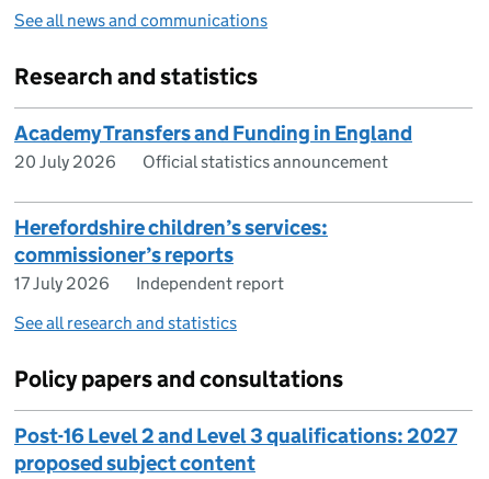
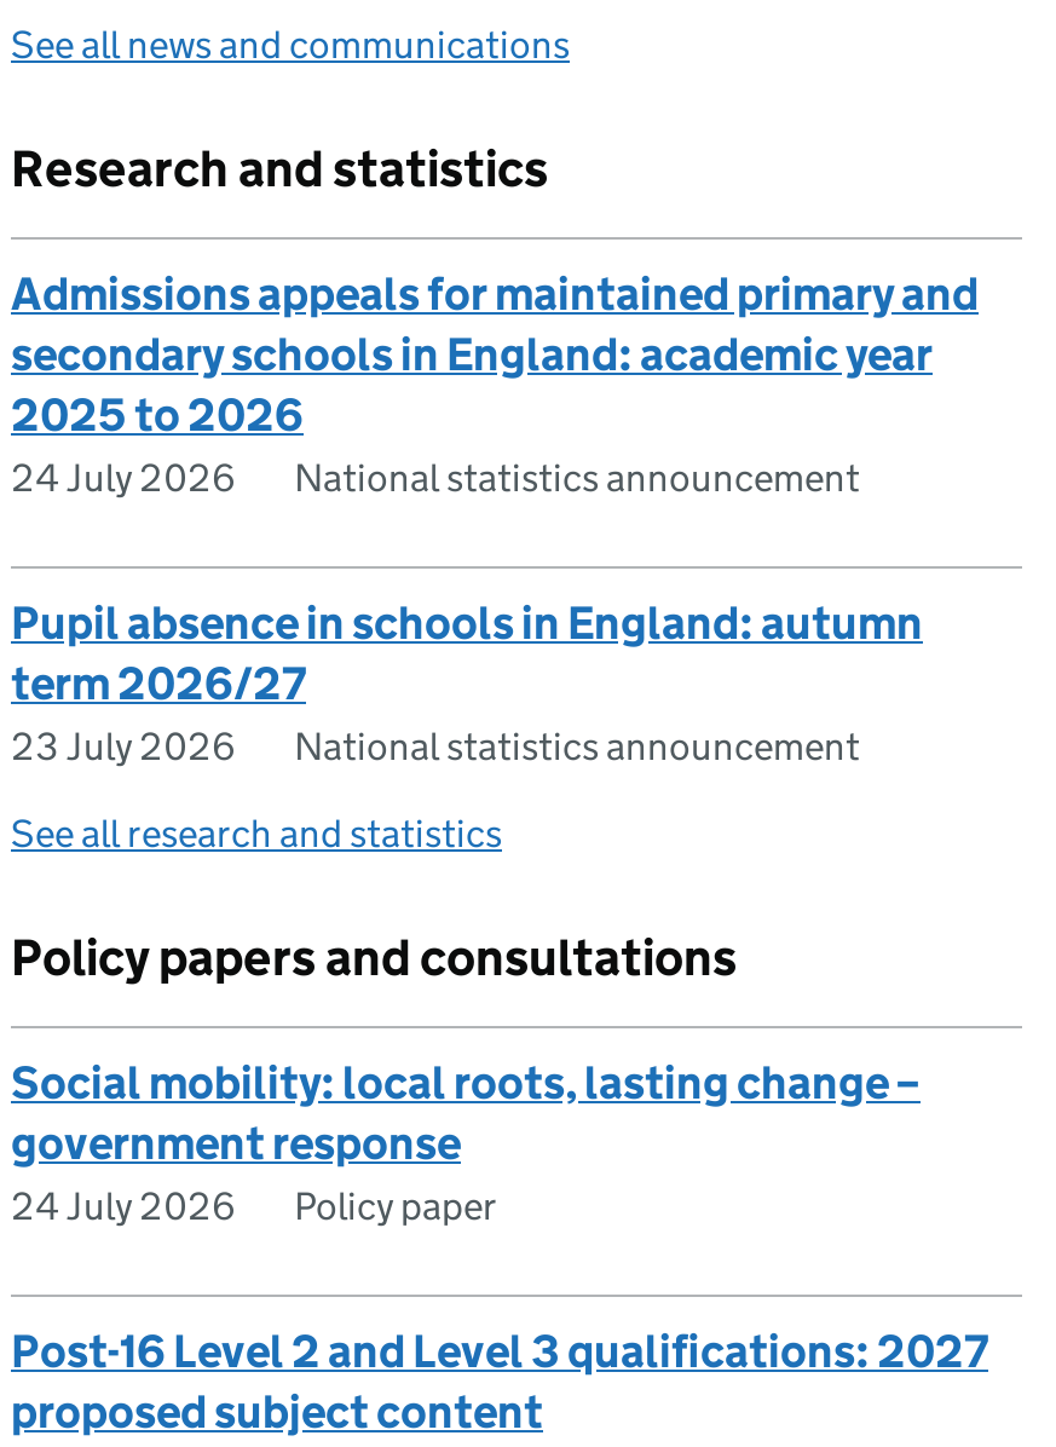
- Academy Transfers and Funding in England
- 20 July 2026
- Official statistics announcement
+ Admissions appeals for maintained primary and
+ secondary schools in England: academic year
+ 2025 to 2026
+ 24 July 2026
+ National statistics announcement

- Herefordshire children’s services:
- commissioner’s reports
- 17 July 2026
- Independent report
+ Pupil absence in schools in England: autumn
+ term 2026/27
+ 23 July 2026
+ National statistics announcement

+ Social mobility: local roots, lasting change –
+ government response
+ 24 July 2026
+ Policy paper
